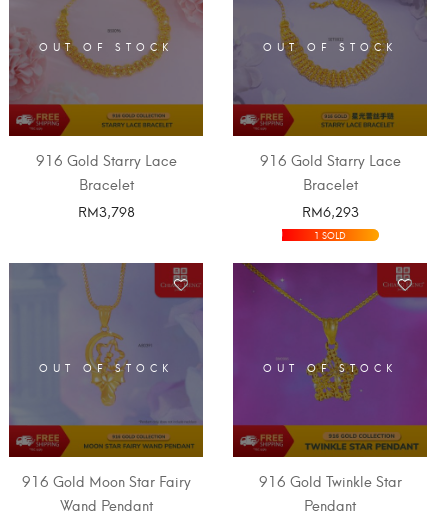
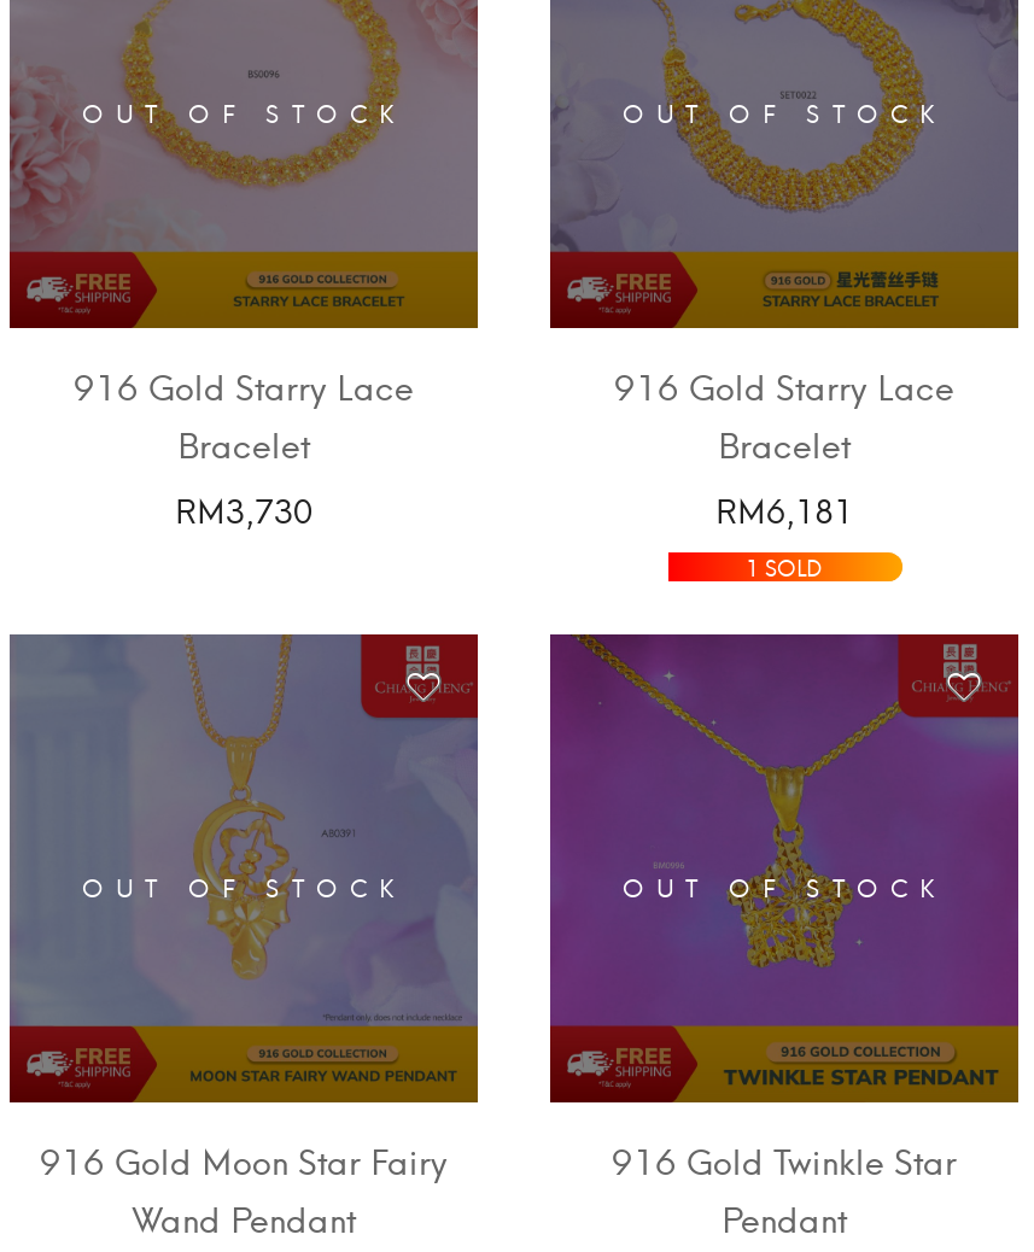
- RM3,798
+ RM3,730

- RM6,293
+ RM6,181
